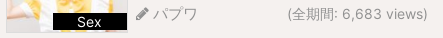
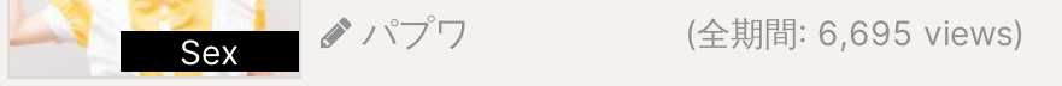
- (全期間: 6,683 views)
+ (全期間: 6,695 views)
